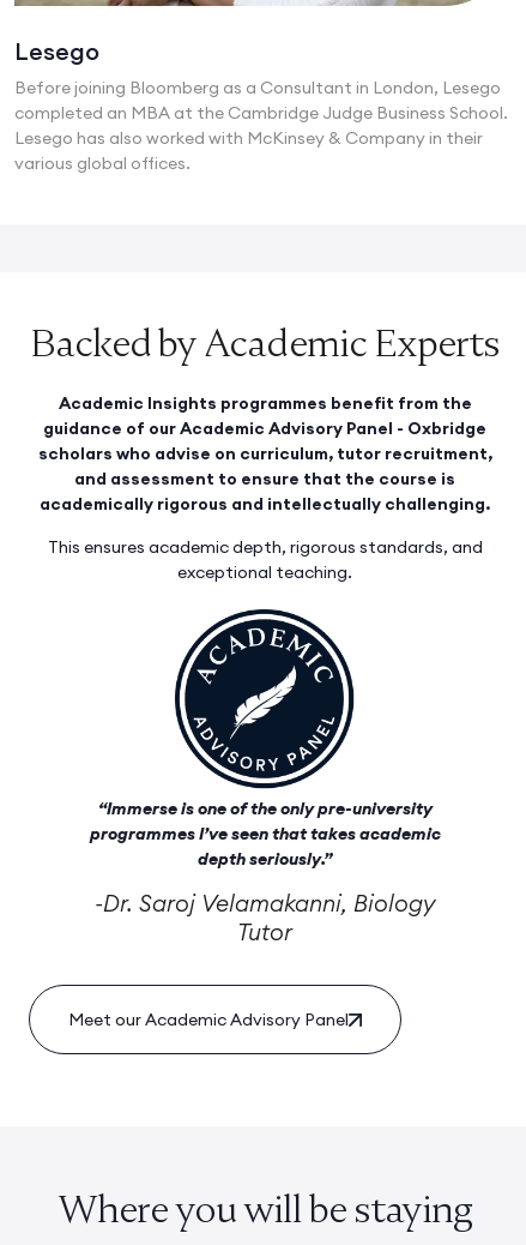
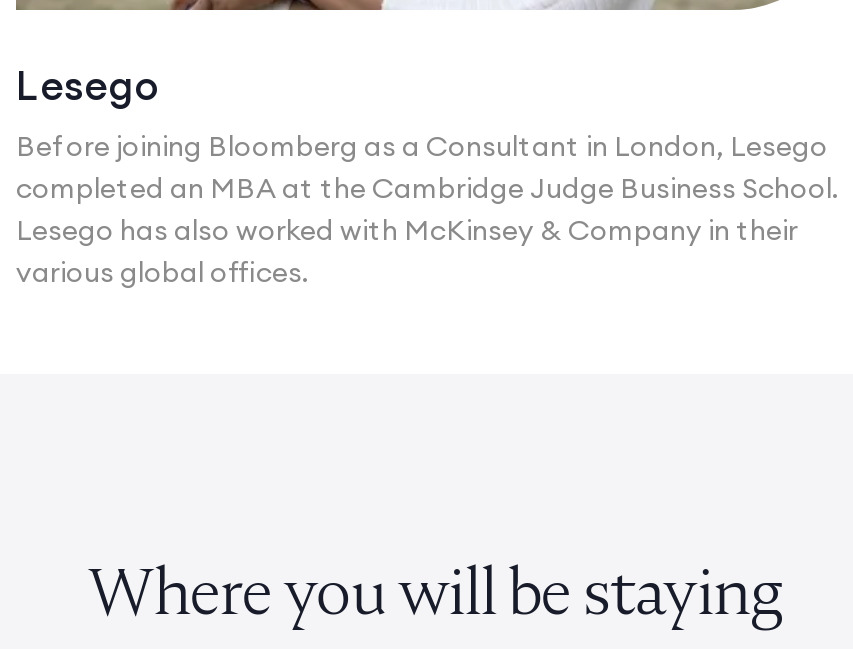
- Backed by Academic Experts
- Academic Insights programmes benefit from the
- guidance of our Academic Advisory Panel - Oxbridge
- scholars who advise on curriculum, tutor recruitment,
- and assessment to ensure that the course is
- academically rigorous and intellectually challenging.
- This ensures academic depth, rigorous standards, and
- exceptional teaching.

- [image]
- “Immerse is one of the only pre-university
- programmes I’ve seen that takes academic
- depth seriously.”
- -Dr. Saroj Velamakanni, Biology
- Tutor
- Meet our Academic Advisory Panel
